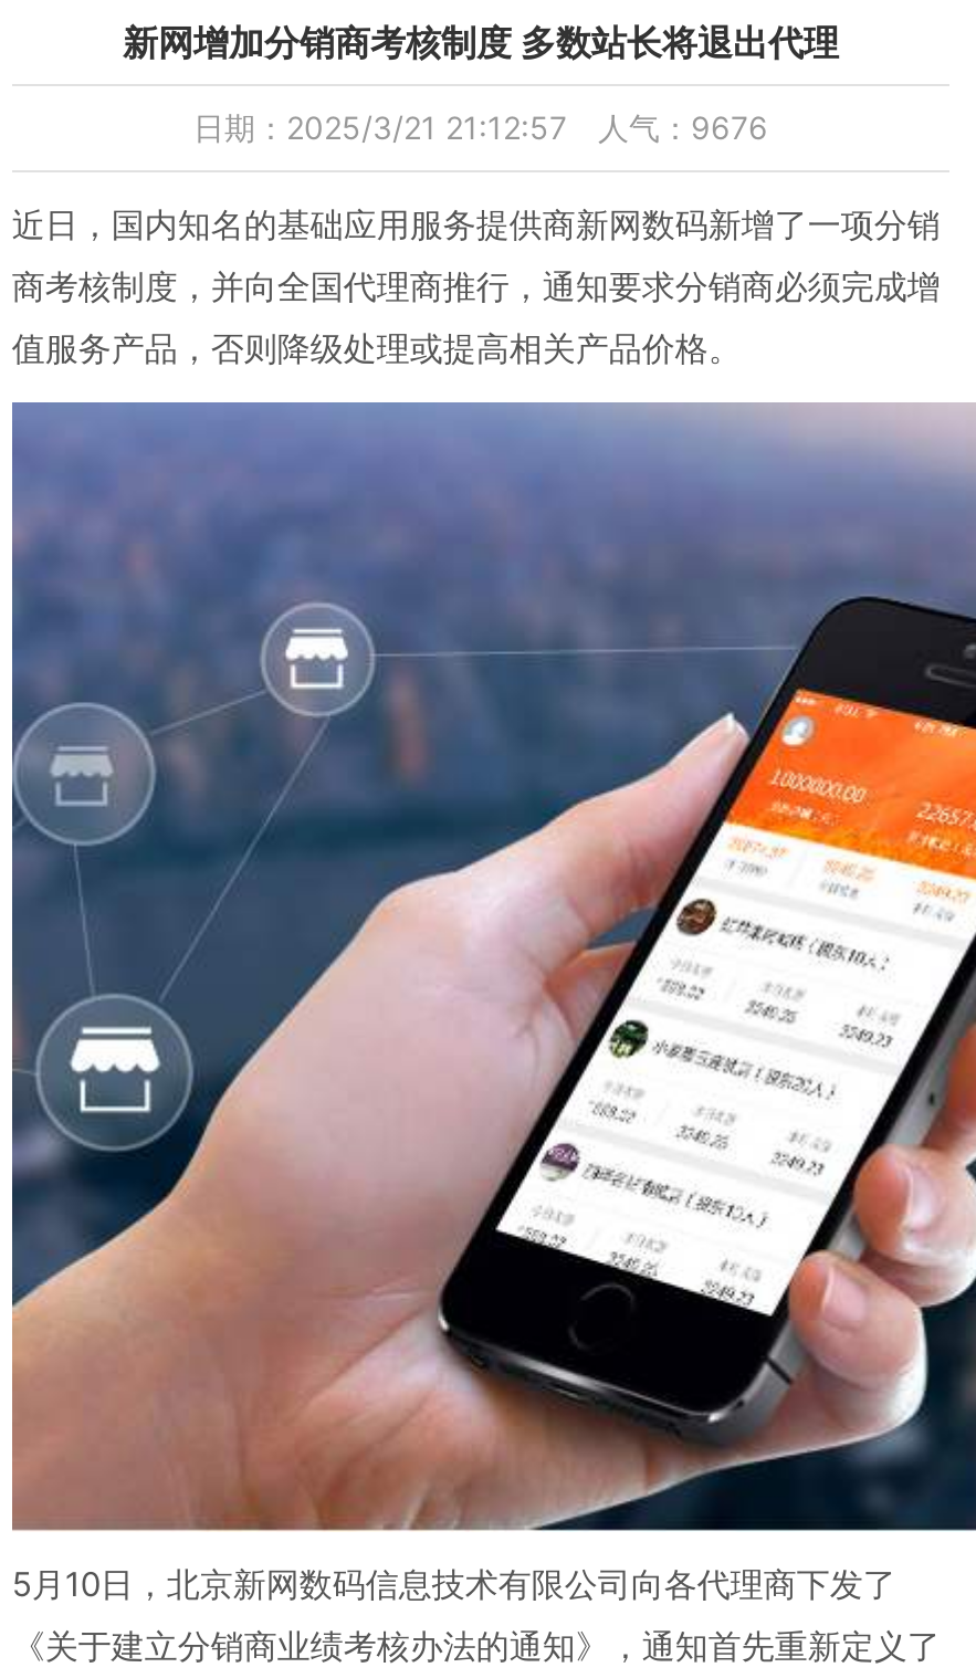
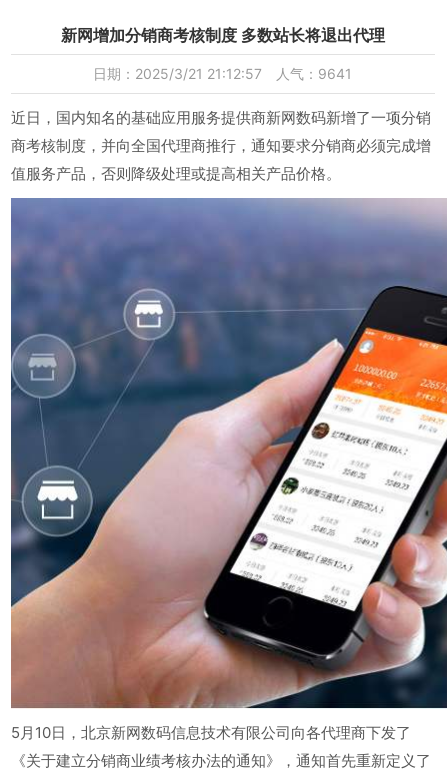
- 日期：2025/3/21 21:12:57 人气：9676
+ 日期：2025/3/21 21:12:57 人气：9641
